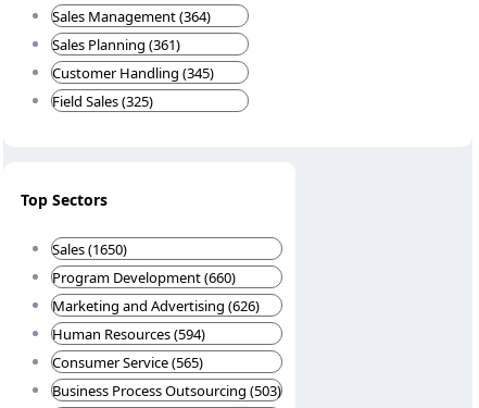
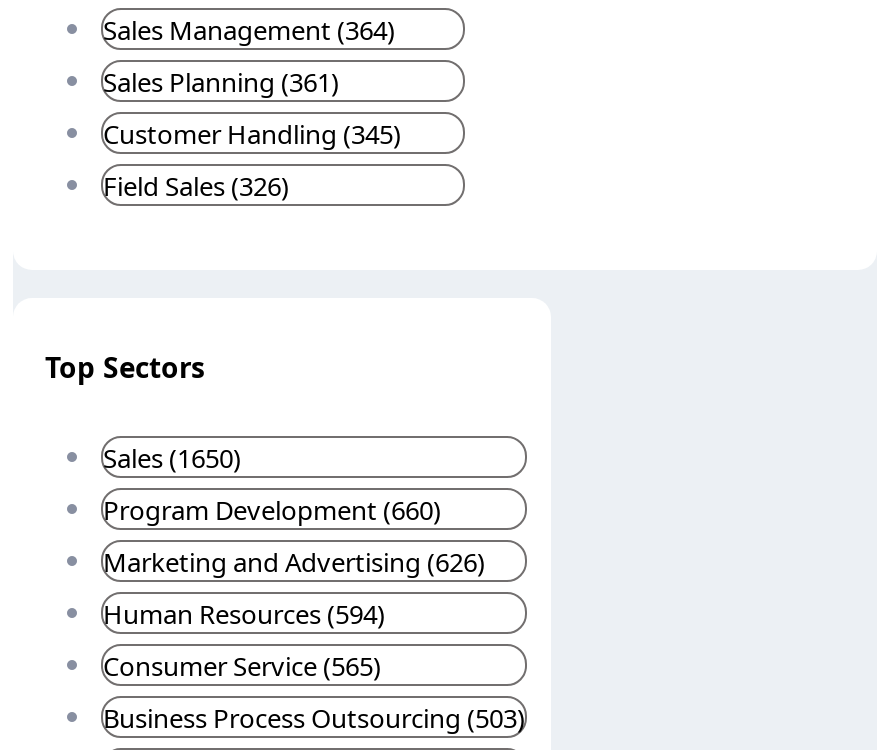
- Field Sales (325)
+ Field Sales (326)
